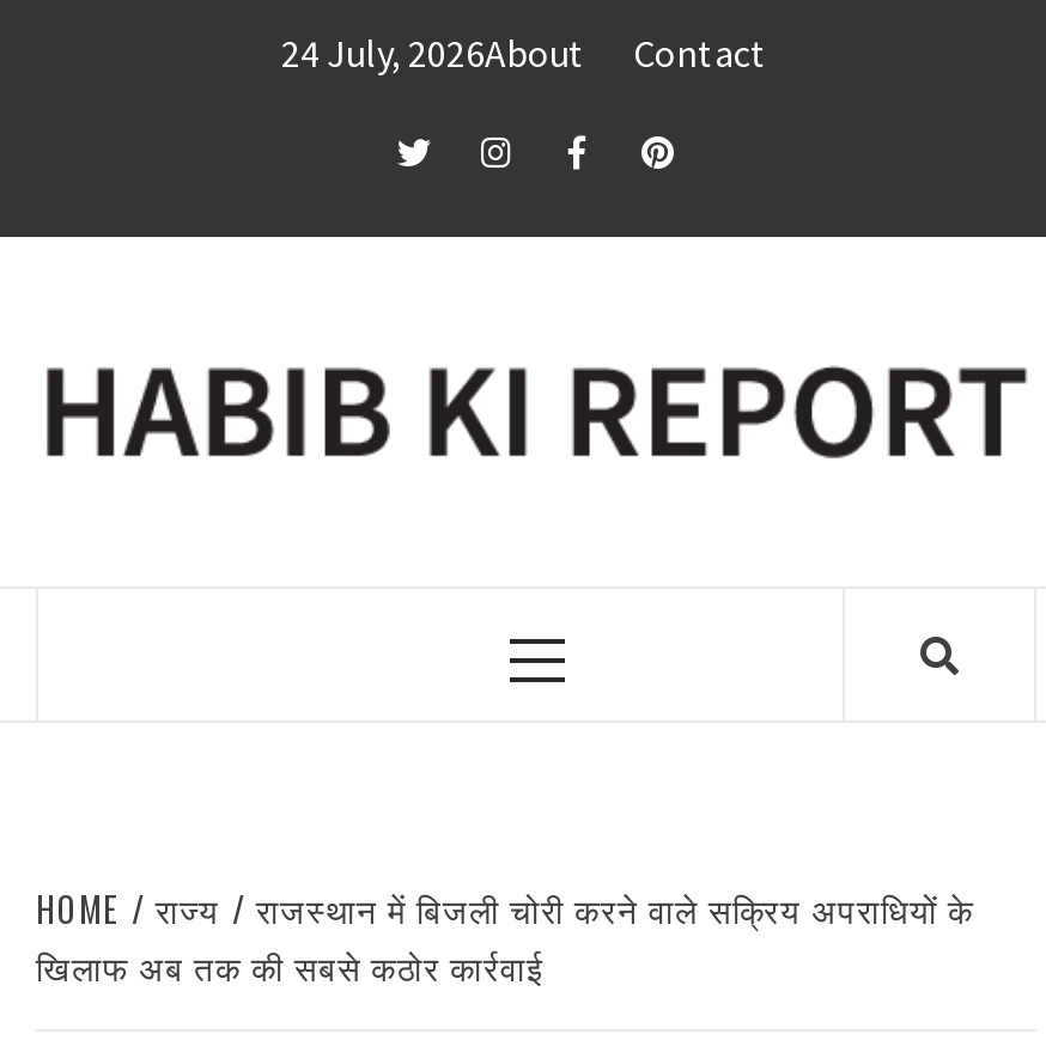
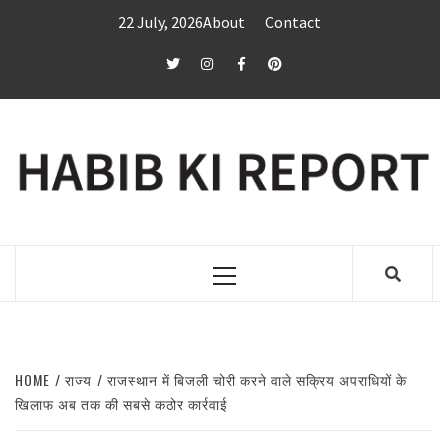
- 24 July, 2026About Contact
+ 22 July, 2026About Contact
